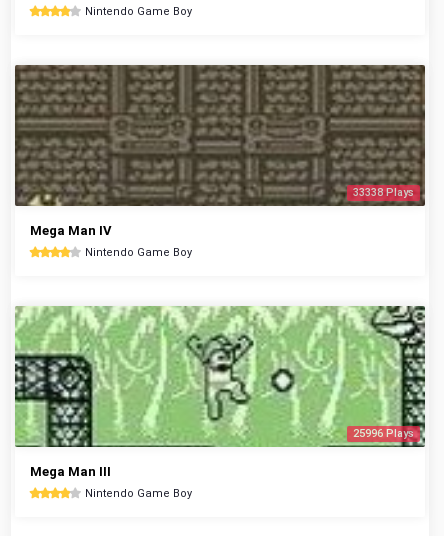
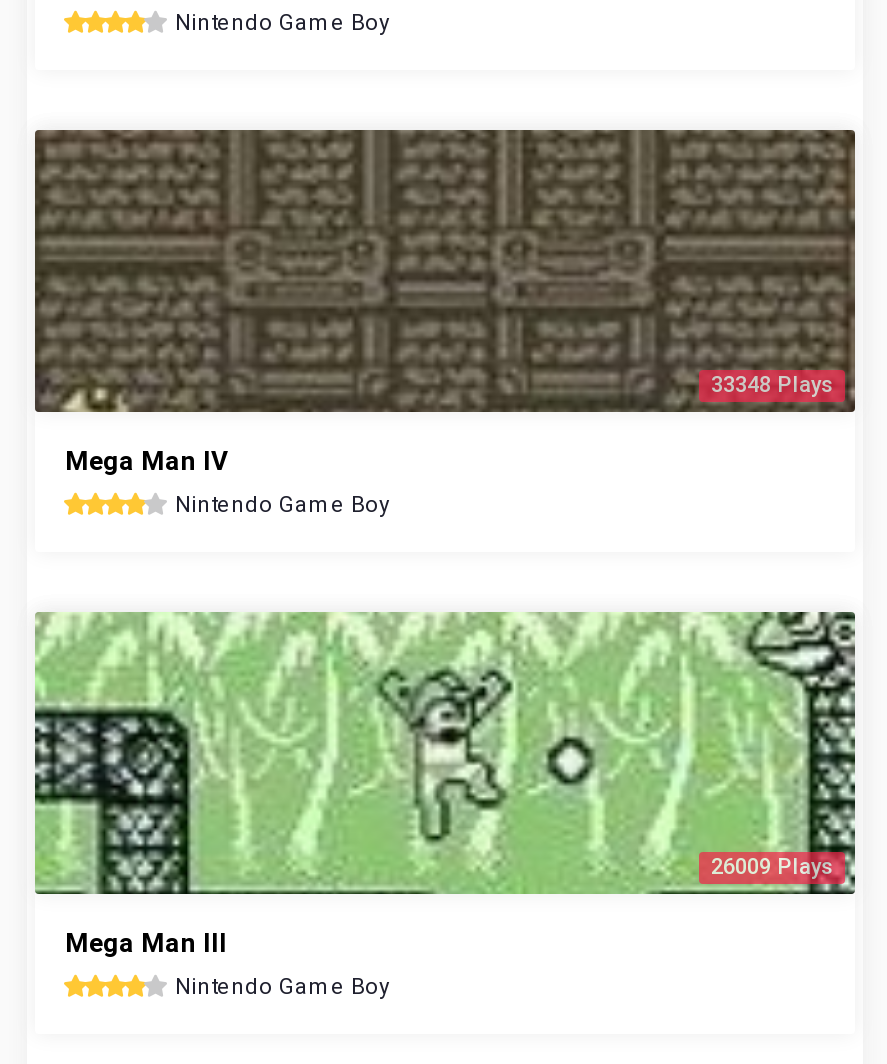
- 33338 Plays
+ 33348 Plays

- 25996 Plays
+ 26009 Plays
